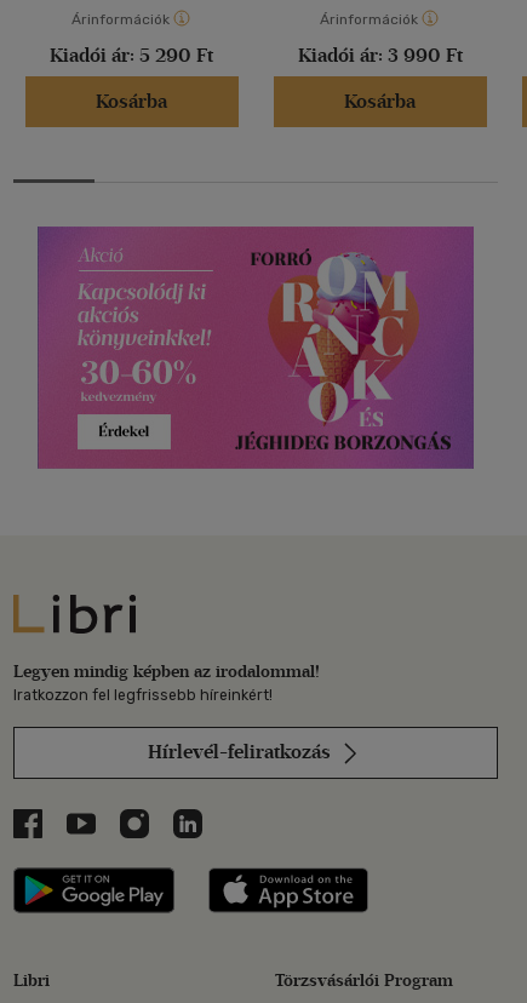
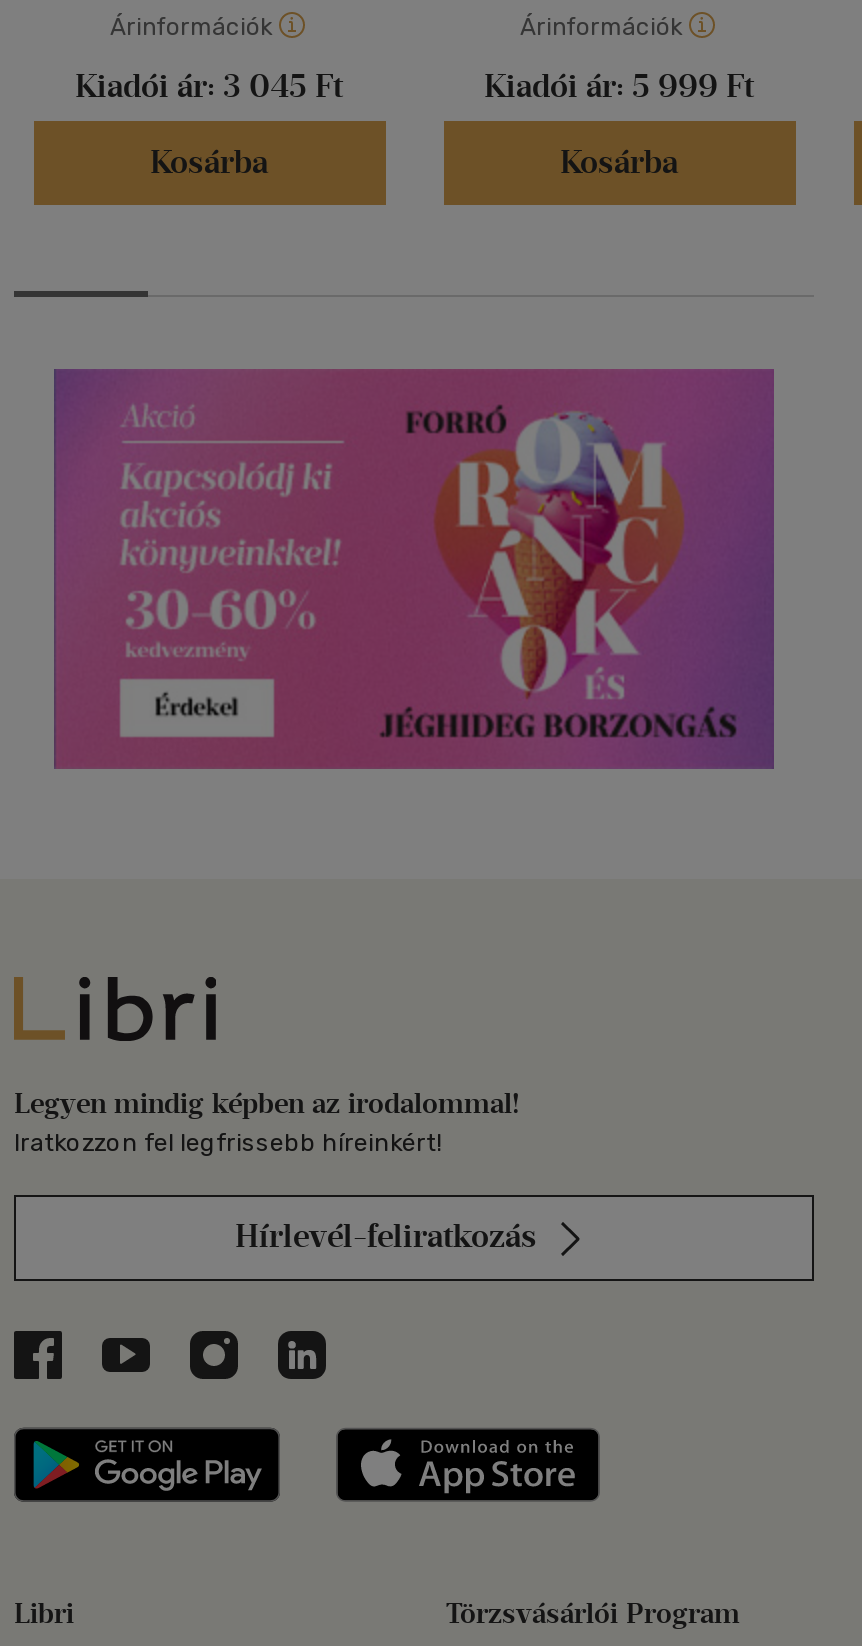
- Kiadói ár: 5 290 Ft
+ Kiadói ár: 3 045 Ft

- Kiadói ár: 3 990 Ft
+ Kiadói ár: 5 999 Ft
